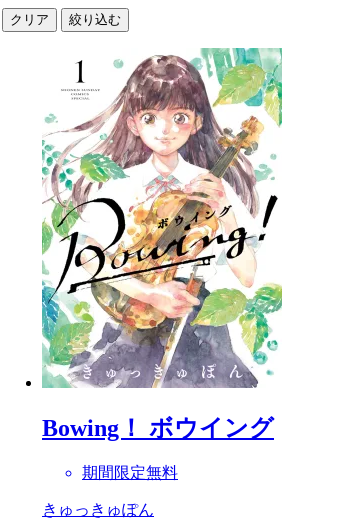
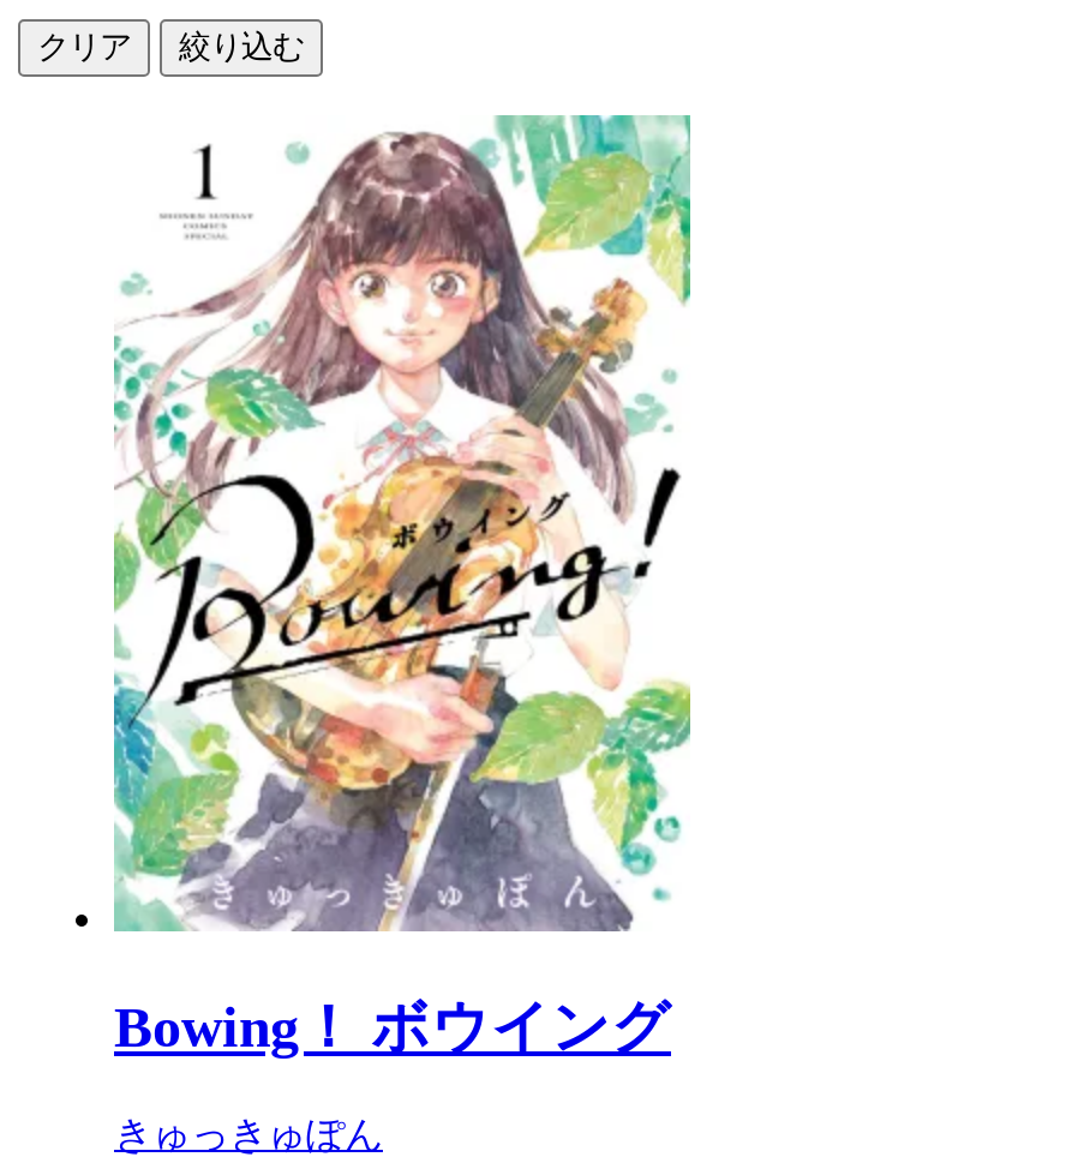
- 期間限定無料
